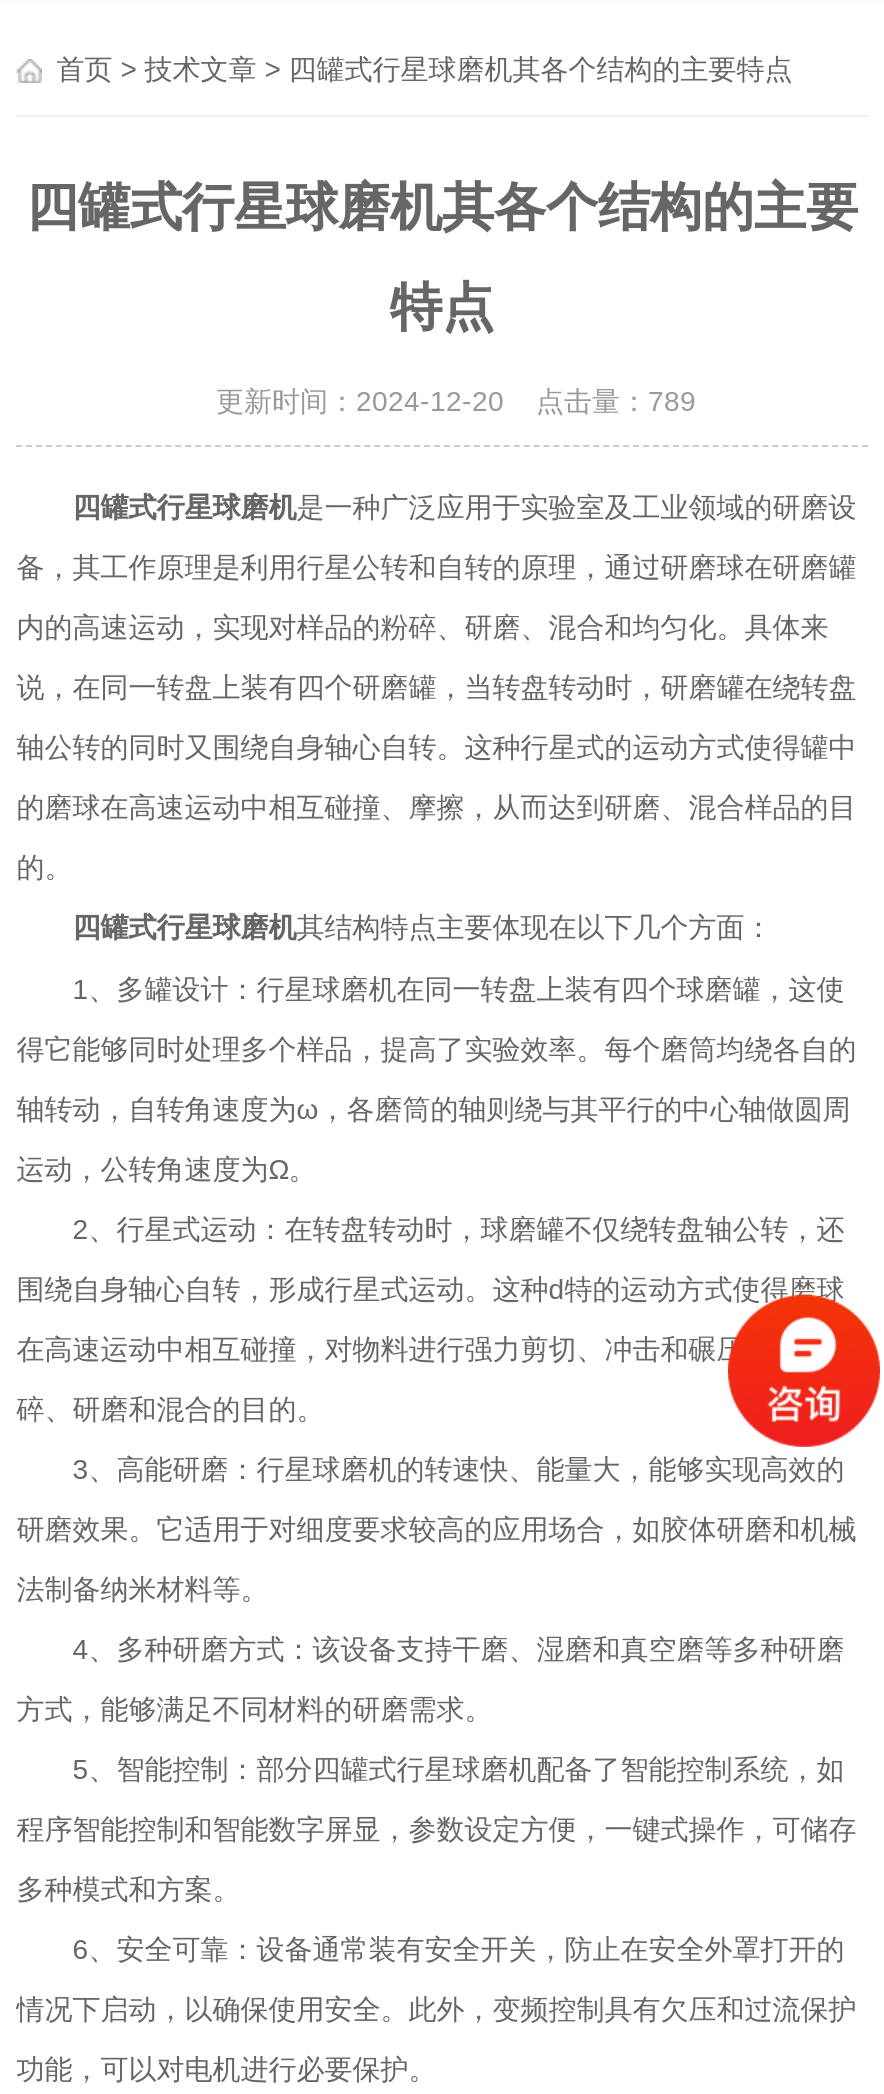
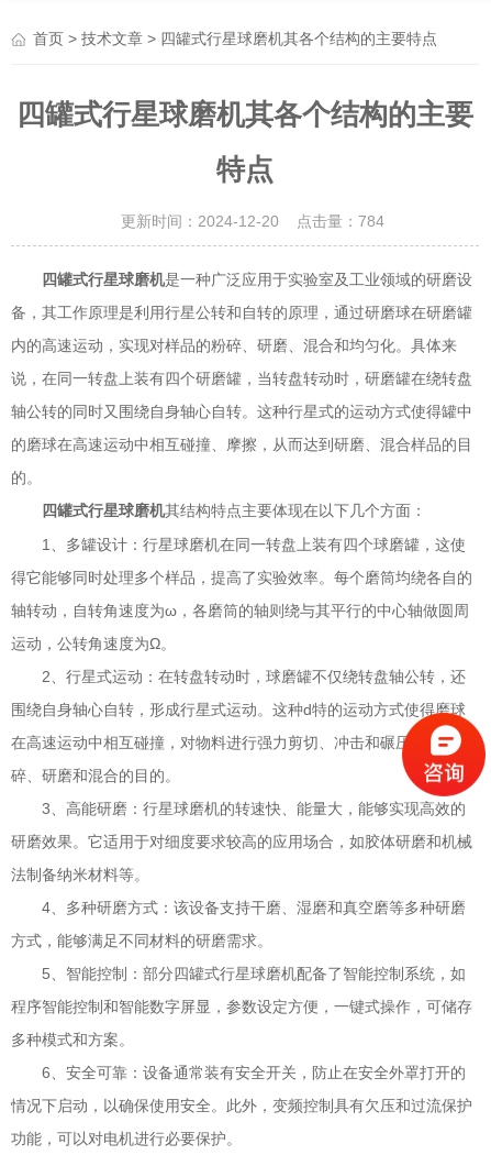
- 更新时间：2024-12-20 点击量：789
+ 更新时间：2024-12-20 点击量：784
